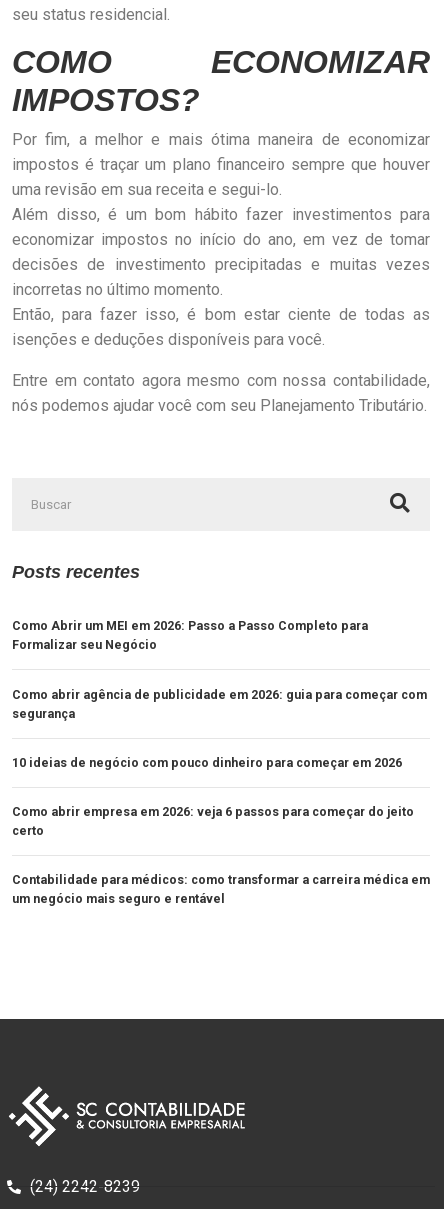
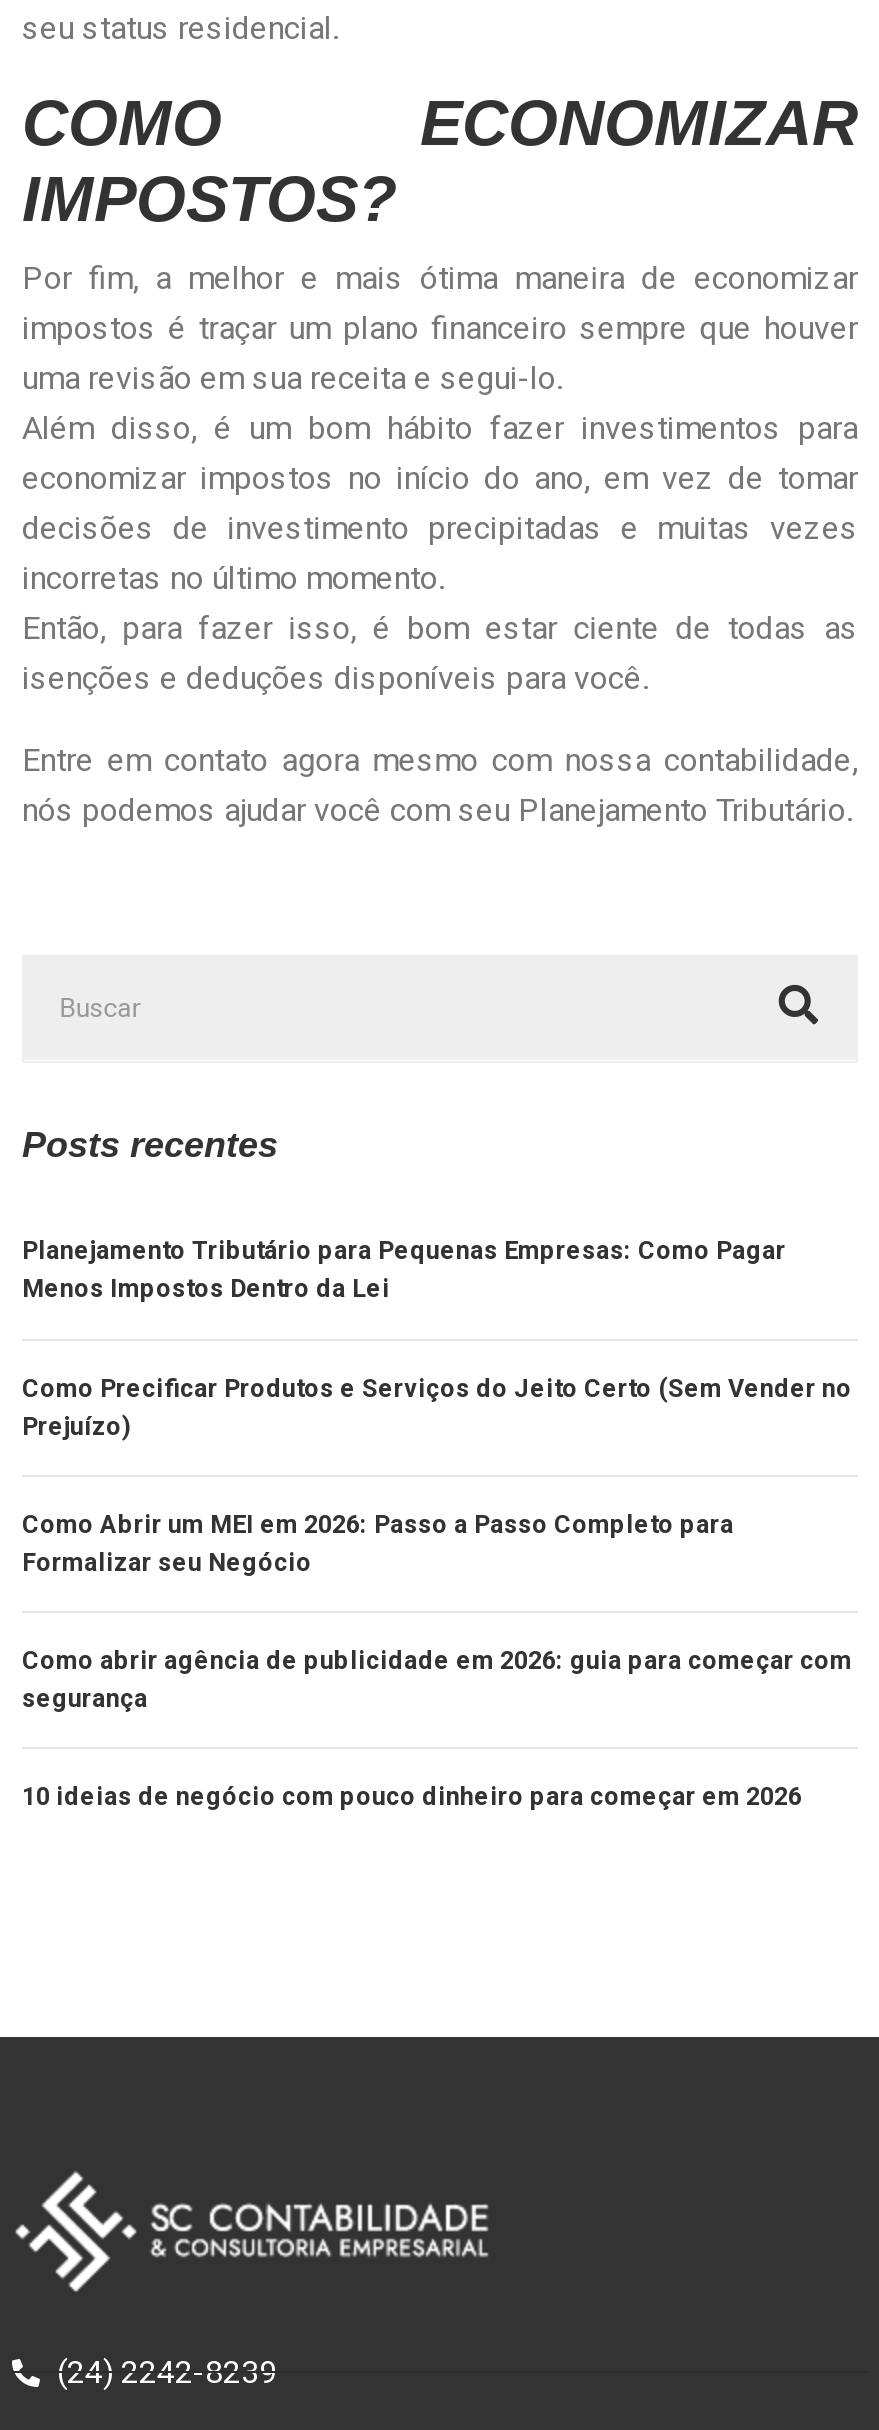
+ Planejamento Tributário para Pequenas Empresas: Como Pagar
+ Menos Impostos Dentro da Lei
+ Como Precificar Produtos e Serviços do Jeito Certo (Sem Vender no
+ Prejuízo)

moved down: Como Abrir um MEI em 2026: Passo a Passo Completo para | Formalizar seu Negócio | Como abrir agência de publicidade em 2026: guia para começar com | segurança | 10 ideias de negócio com pouco dinheiro para começar em 2026

- Como abrir empresa em 2026: veja 6 passos para começar do jeito
- certo
- Contabilidade para médicos: como transformar a carreira médica em
- um negócio mais seguro e rentável
